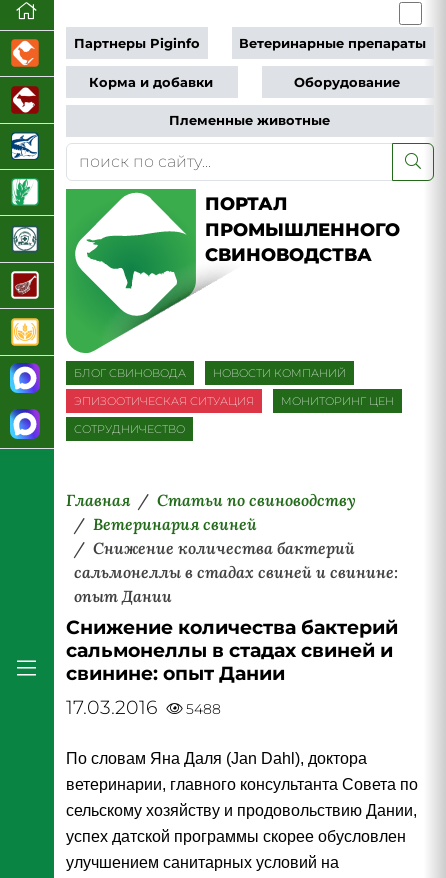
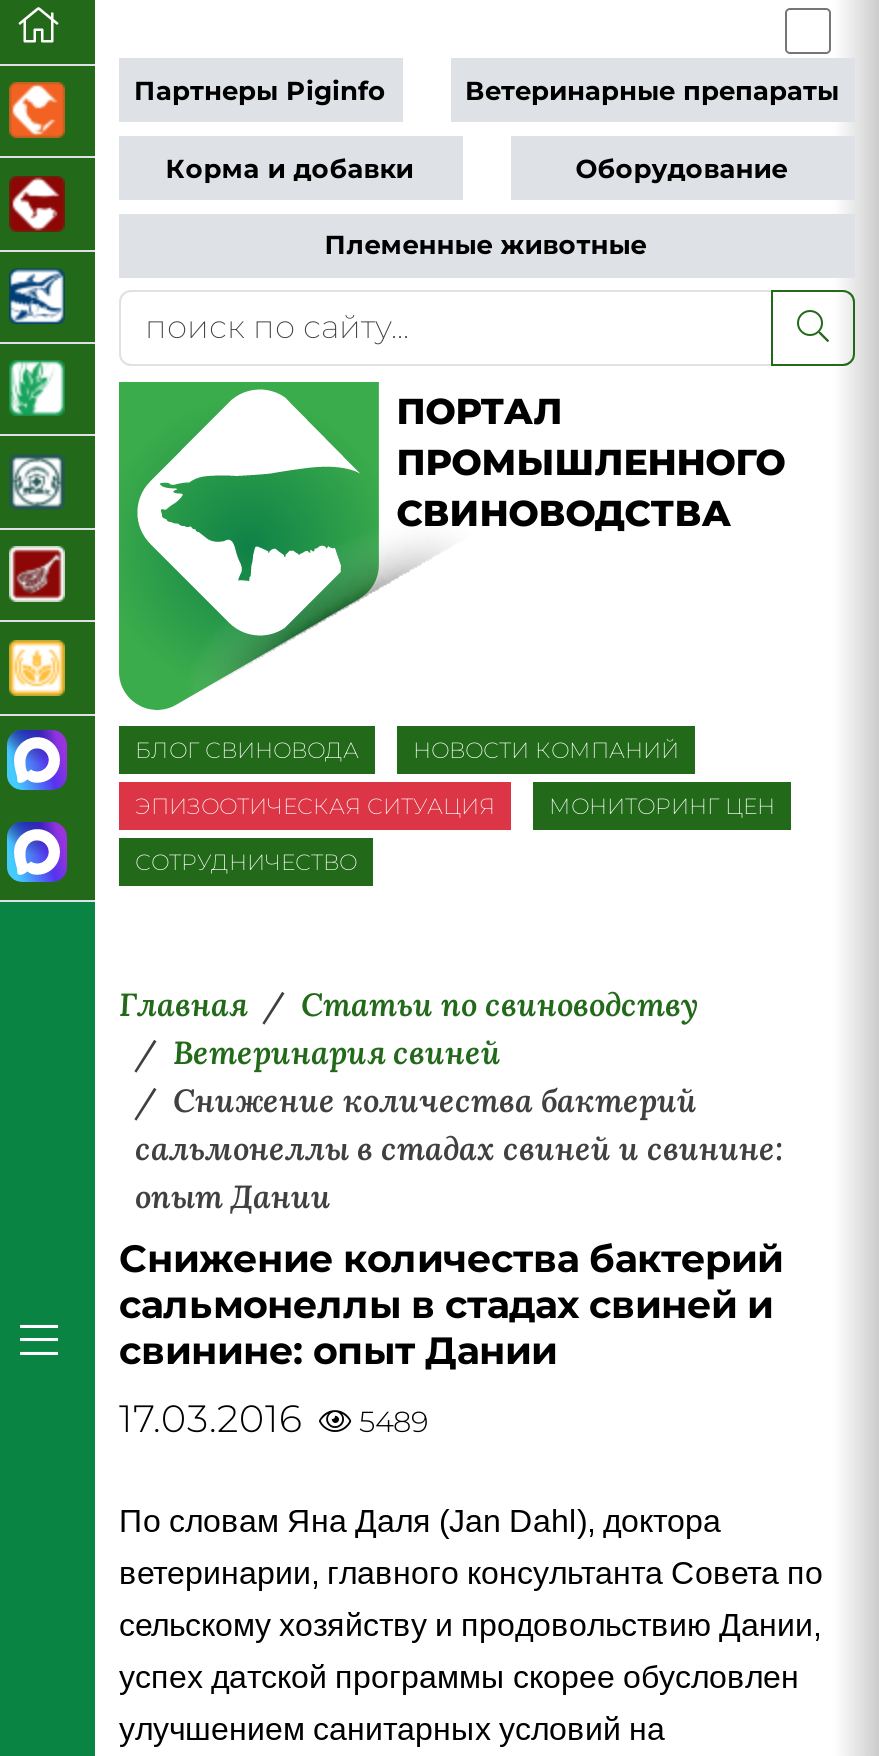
- 17.03.2016 5488
+ 17.03.2016 5489
